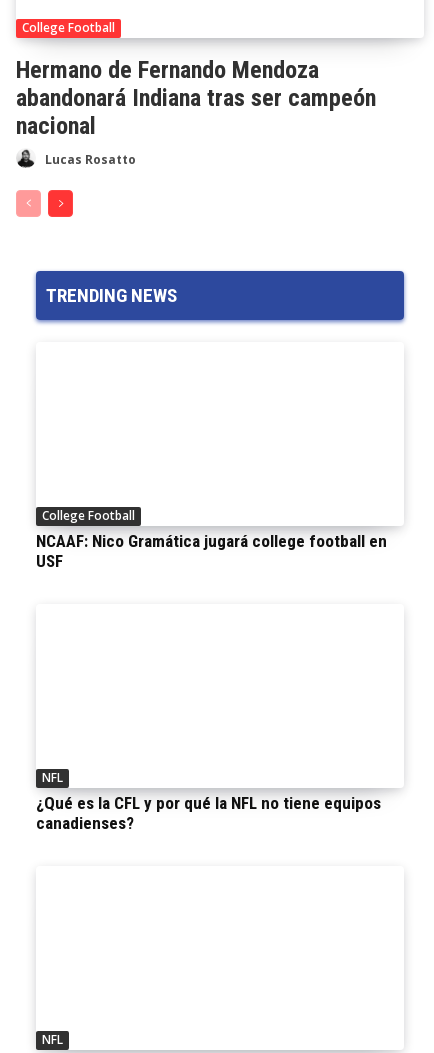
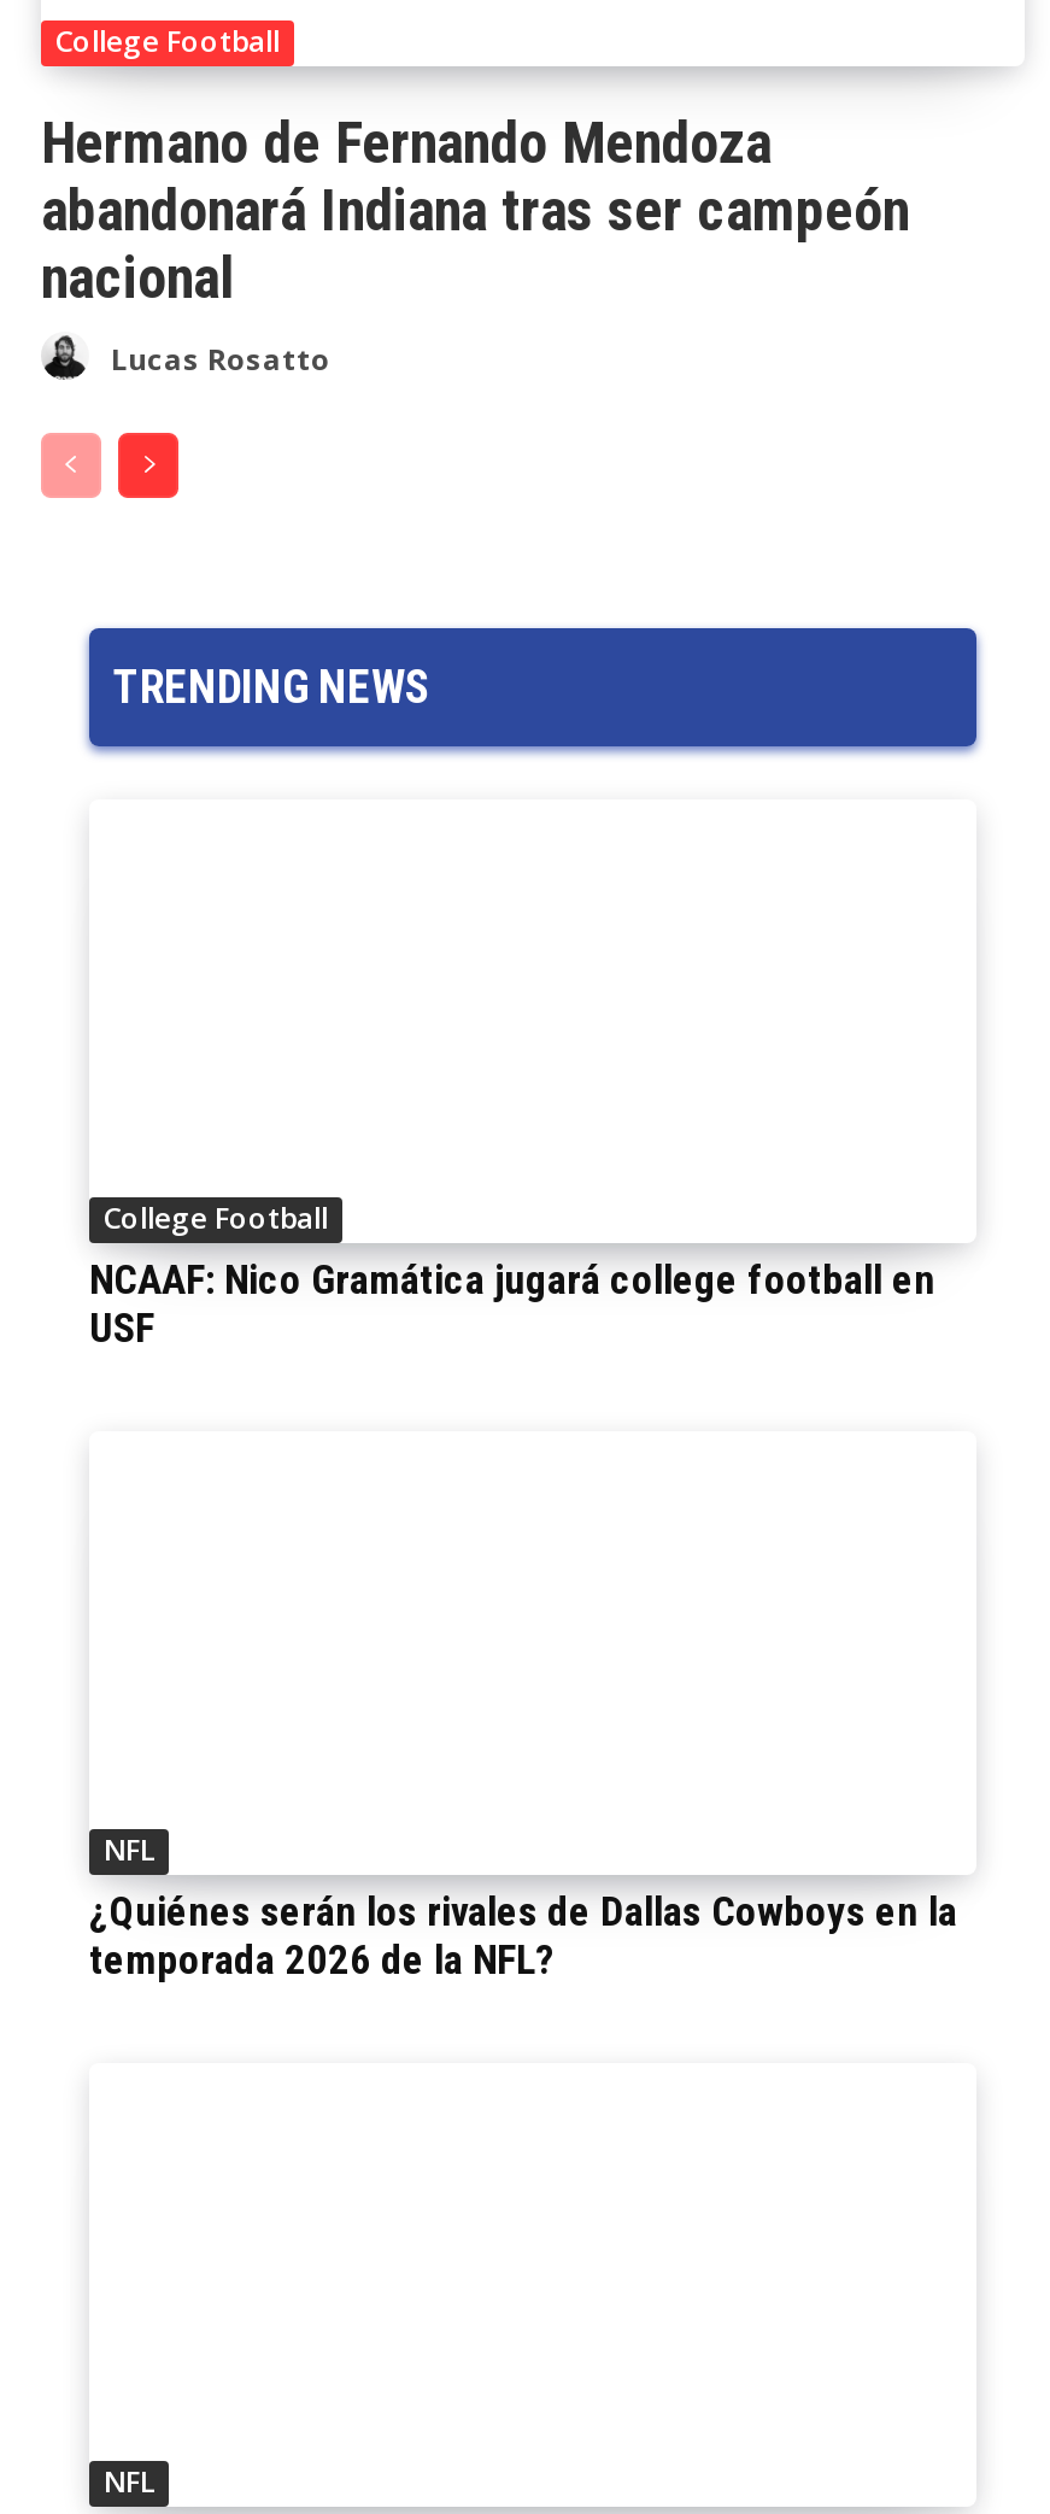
- ¿Qué es la CFL y por qué la NFL no tiene equipos
- canadienses?
+ ¿Quiénes serán los rivales de Dallas Cowboys en la
+ temporada 2026 de la NFL?
